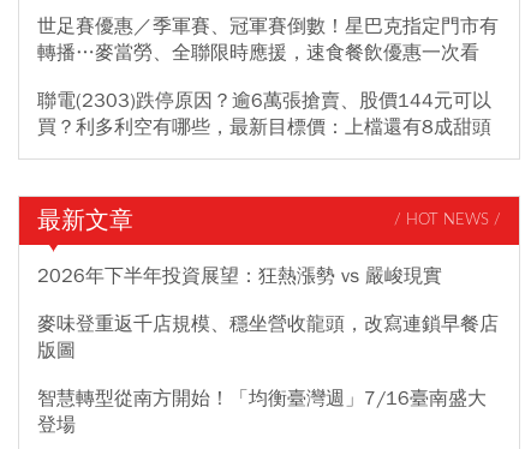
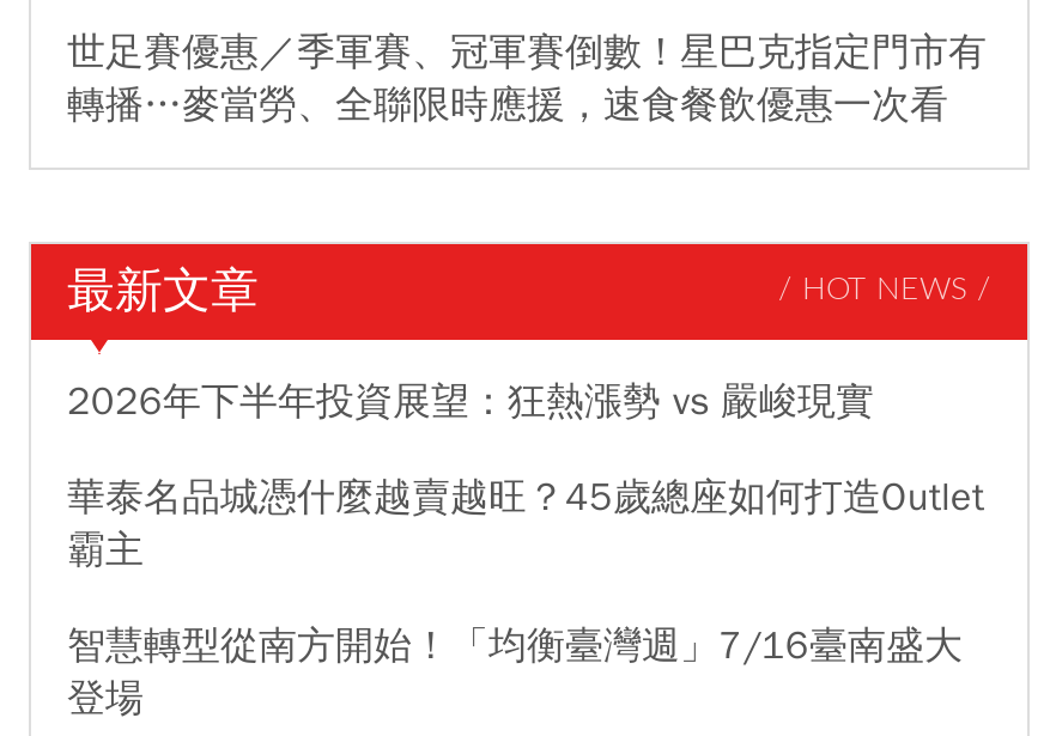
- 聯電(2303)跌停原因？逾6萬張搶賣、股價144元可以
- 買？利多利空有哪些，最新目標價：上檔還有8成甜頭

- 麥味登重返千店規模、穩坐營收龍頭，改寫連鎖早餐店
- 版圖
+ 華泰名品城憑什麼越賣越旺？45歲總座如何打造Outlet
+ 霸主
